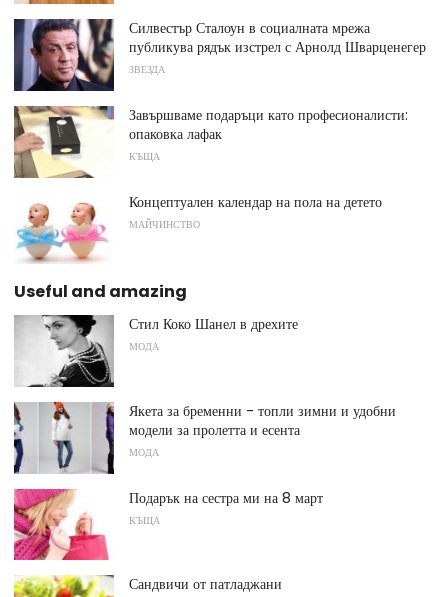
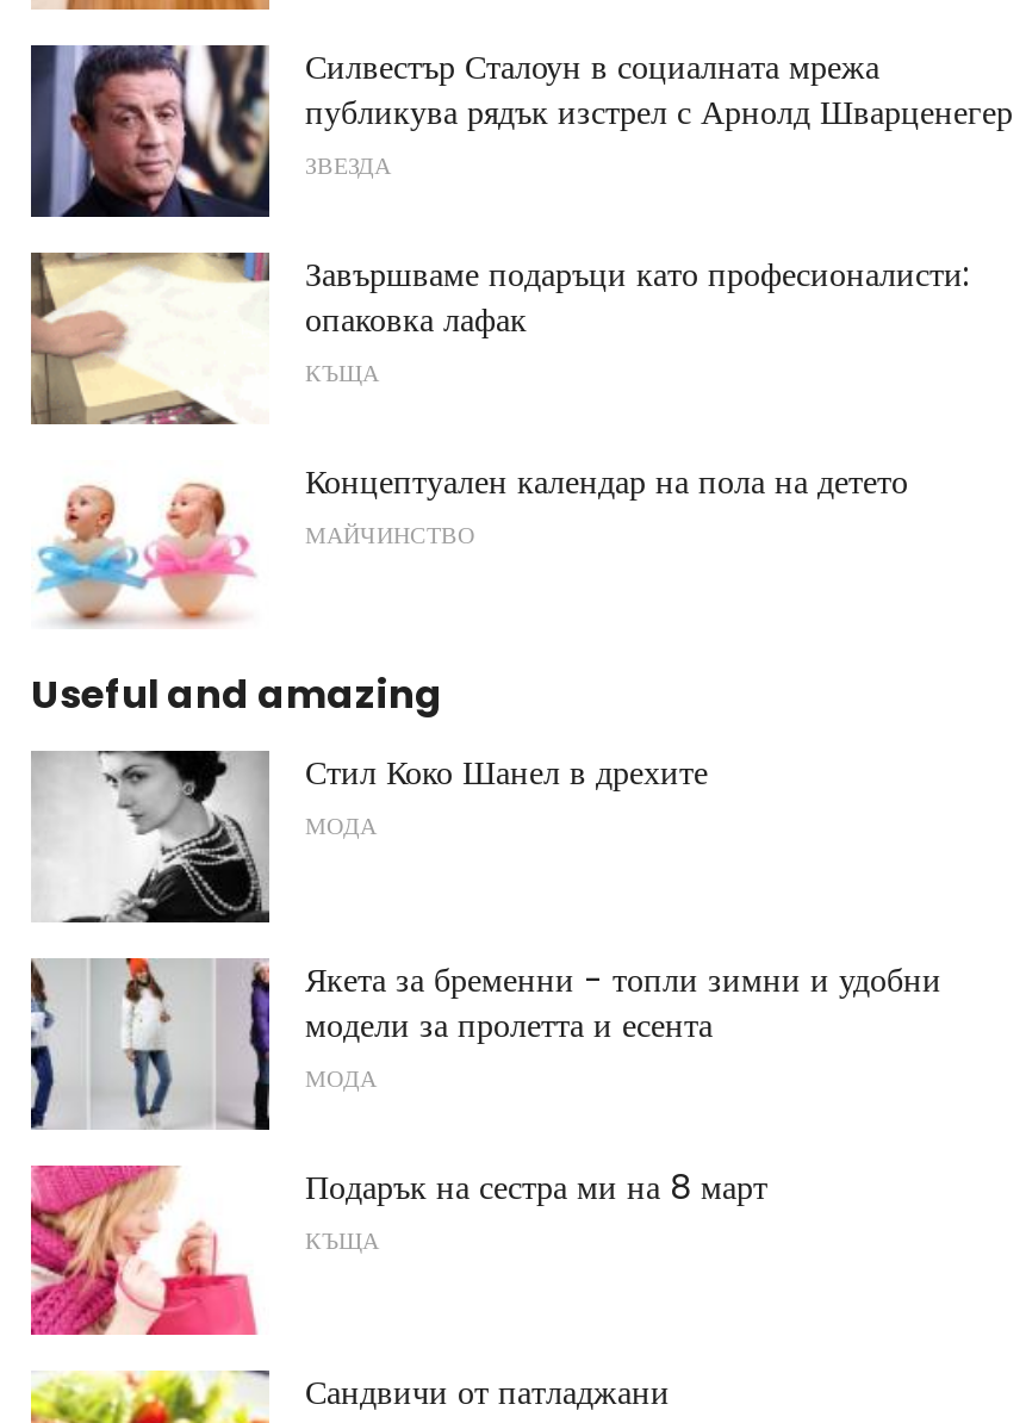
- [image]
+ [image]
